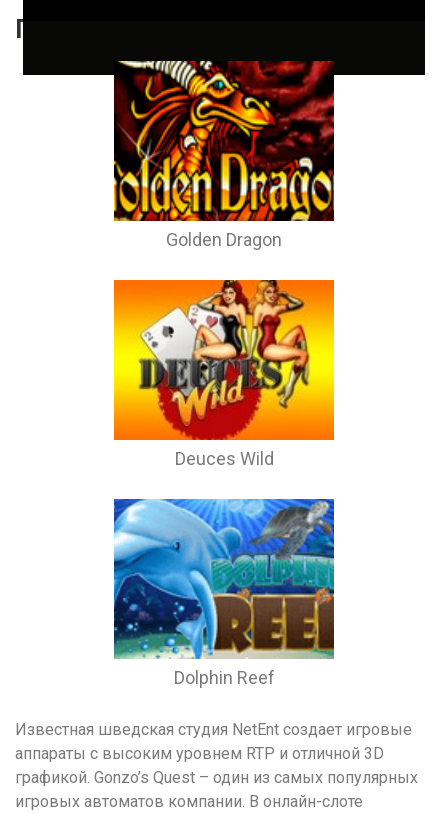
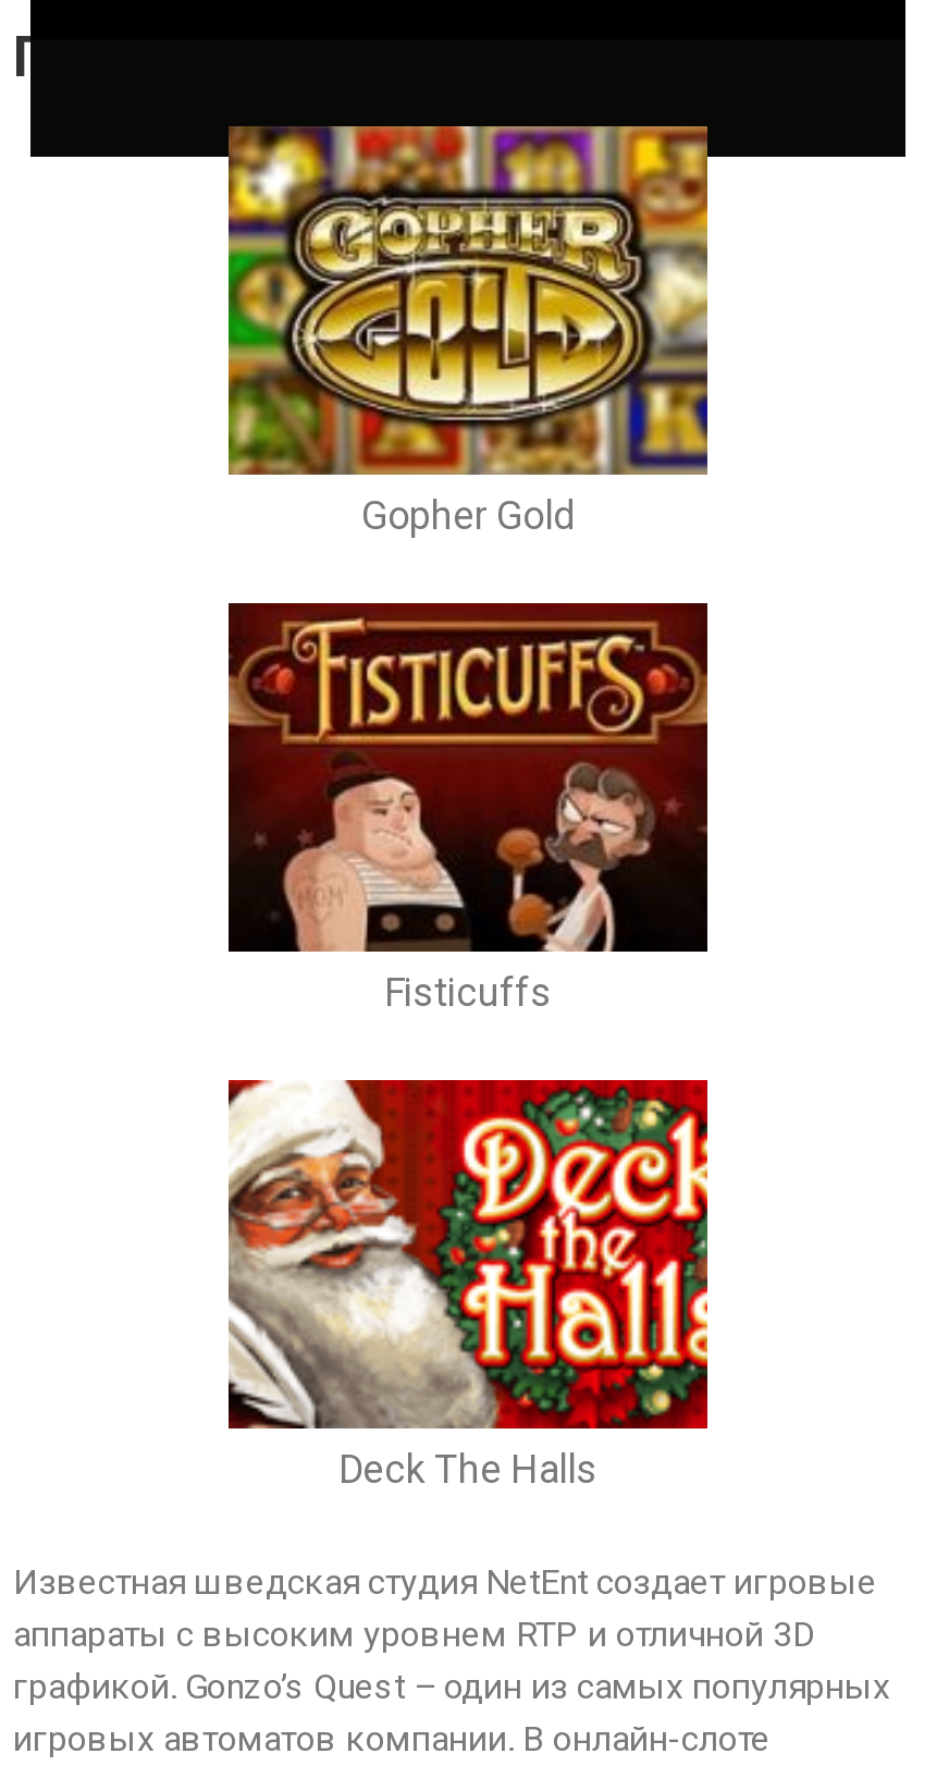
- [image]
- Golden Dragon
+ [image]
+ Gopher Gold

- [image]
- Deuces Wild
+ [image]
+ Fisticuffs

- [image]
- Dolphin Reef
+ [image]
+ Deck The Halls
